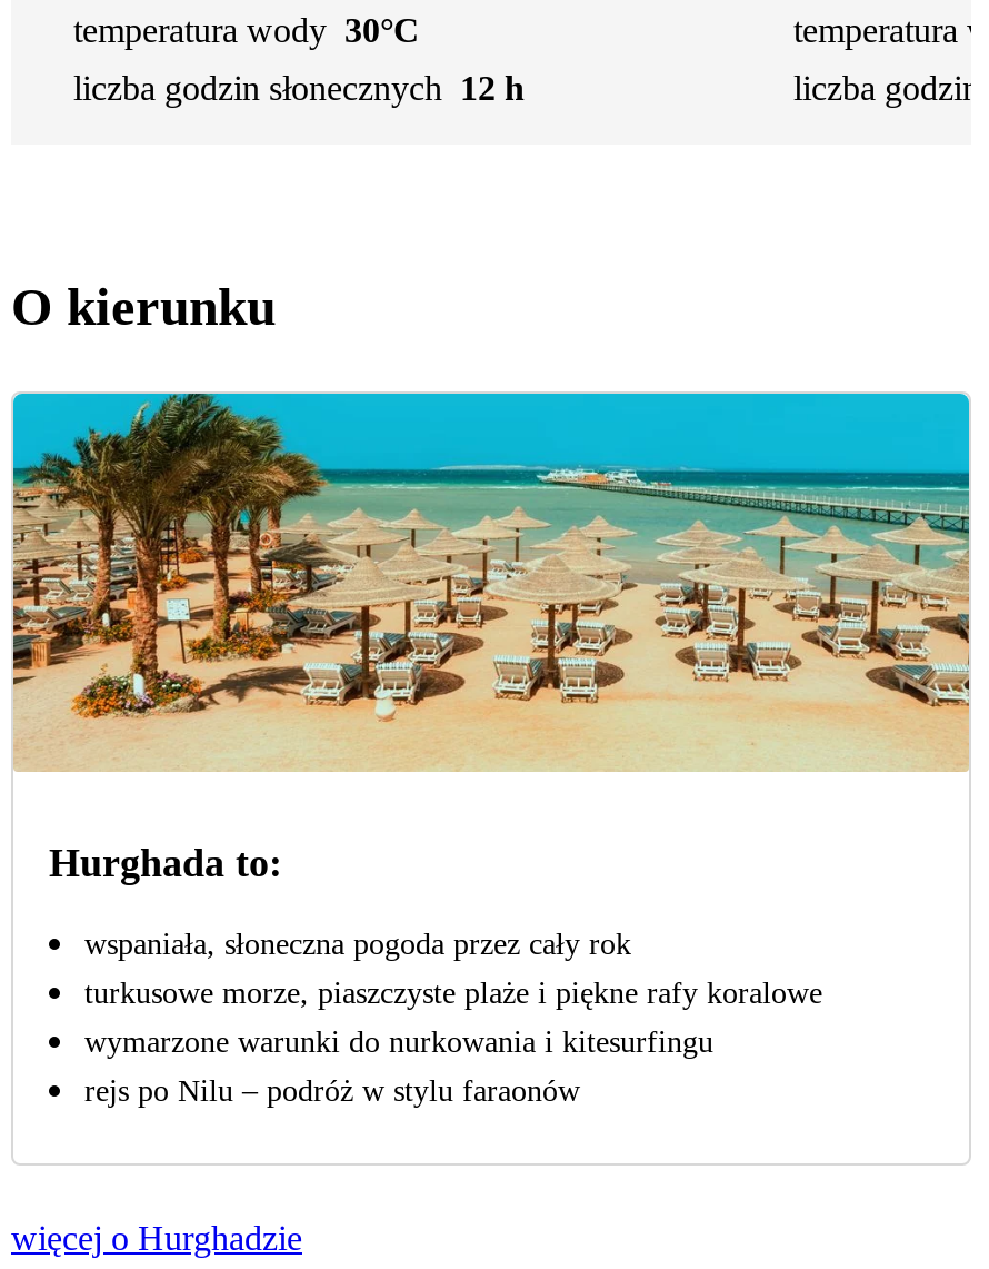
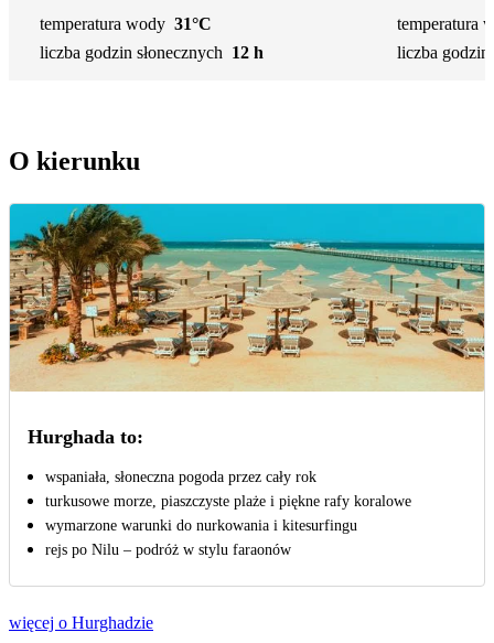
- temperatura wody 30°C
+ temperatura wody 31°C
